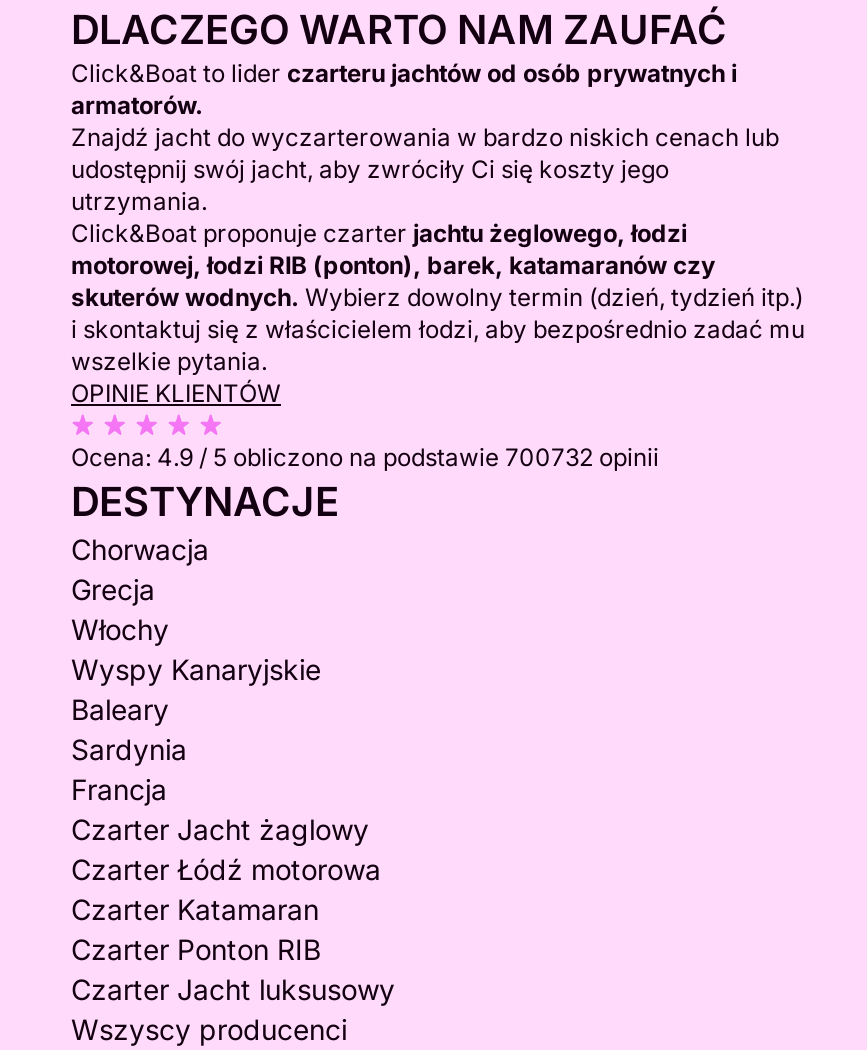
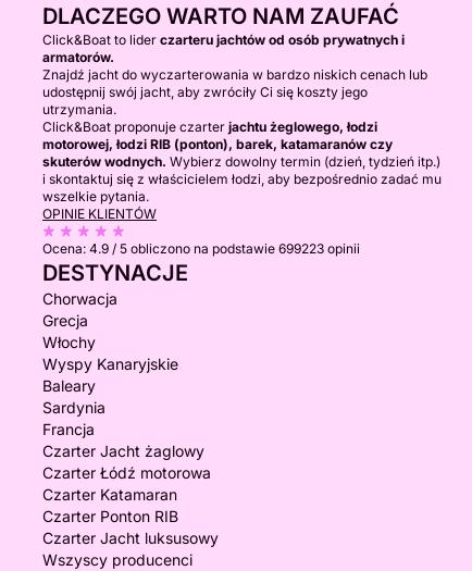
- Ocena: 4.9 / 5 obliczono na podstawie 700732 opinii
+ Ocena: 4.9 / 5 obliczono na podstawie 699223 opinii
